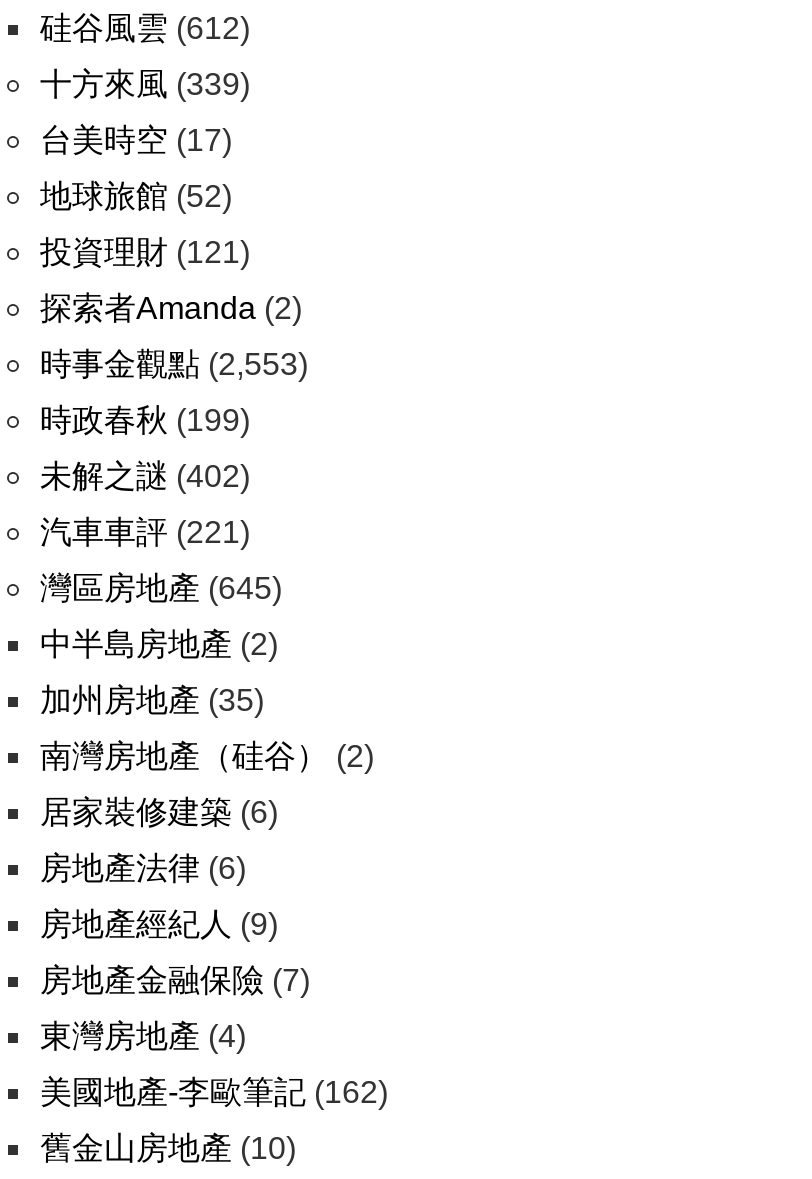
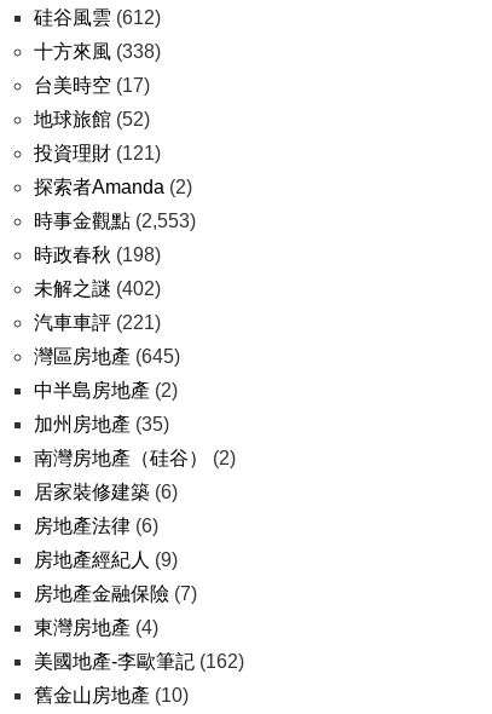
- 十方來風(339)
+ 十方來風(338)

- 時政春秋(199)
+ 時政春秋(198)
